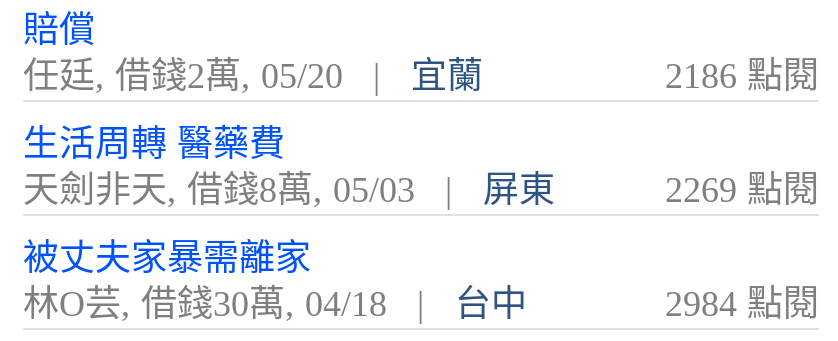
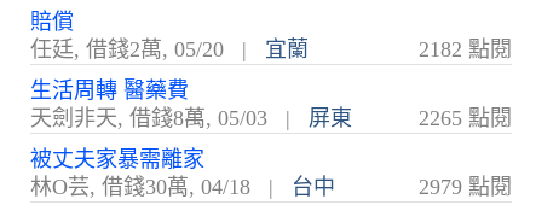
- 2186 點閱
+ 2182 點閱

- 2269 點閱
+ 2265 點閱

- 2984 點閱
+ 2979 點閱
